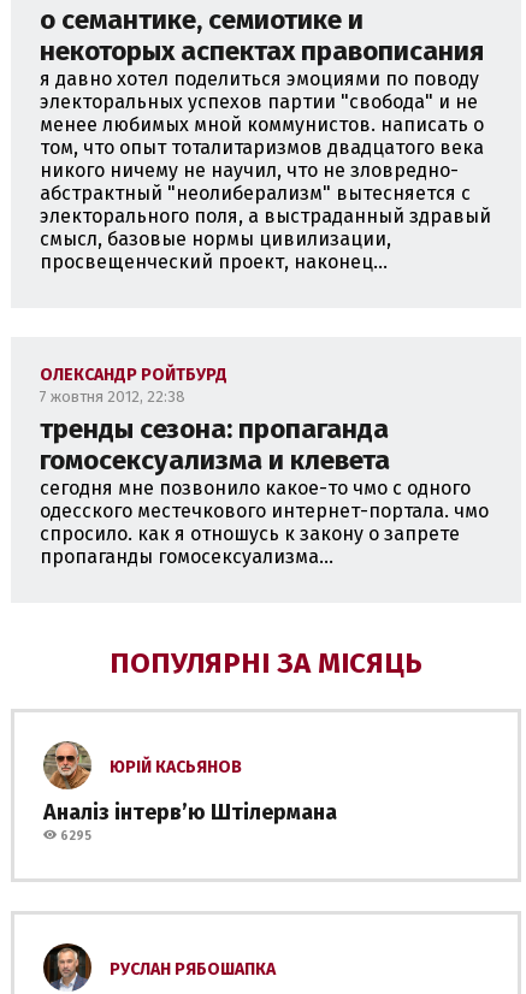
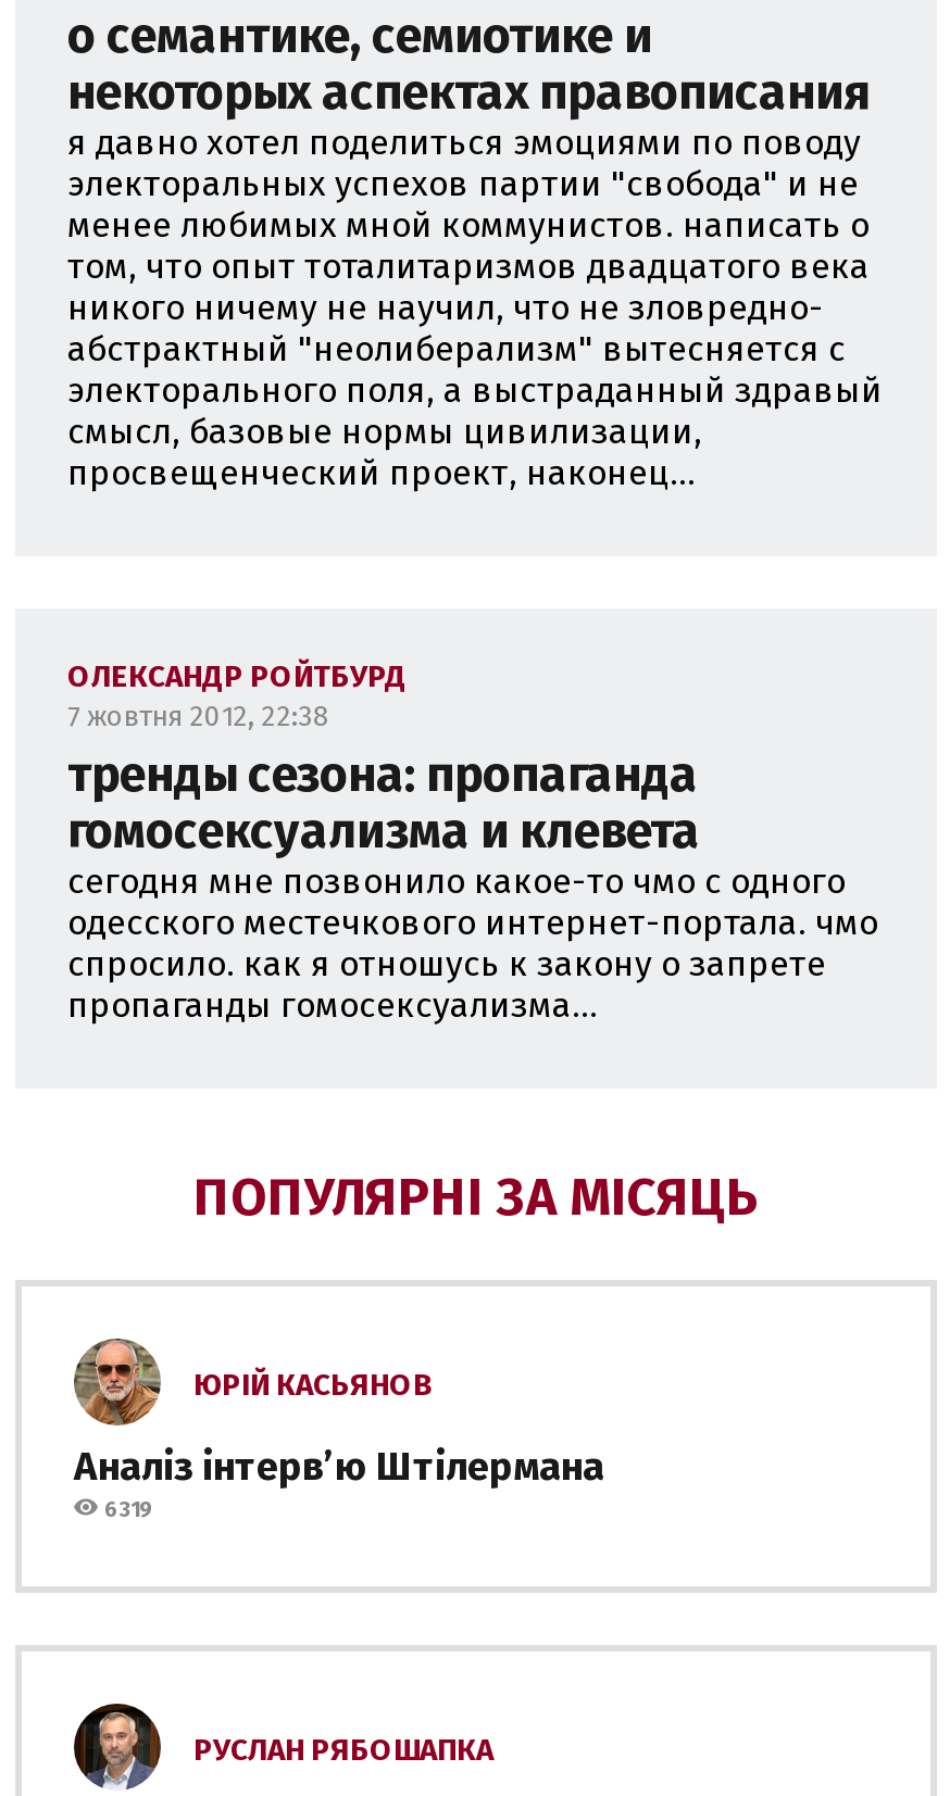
- 6295
+ 6319
